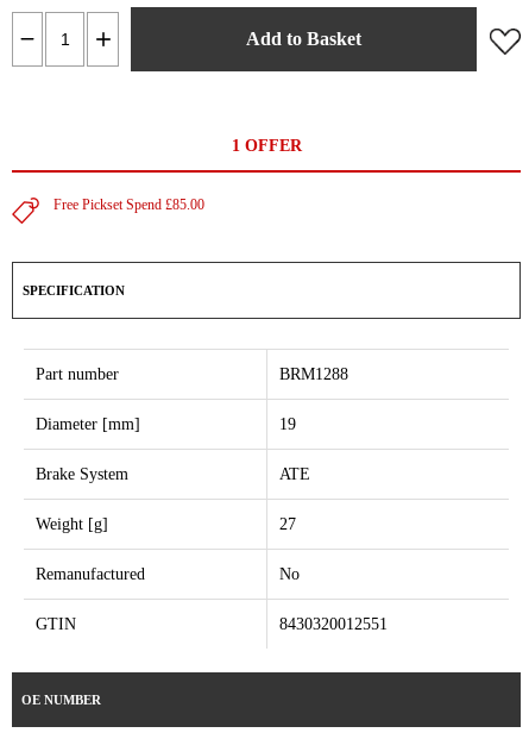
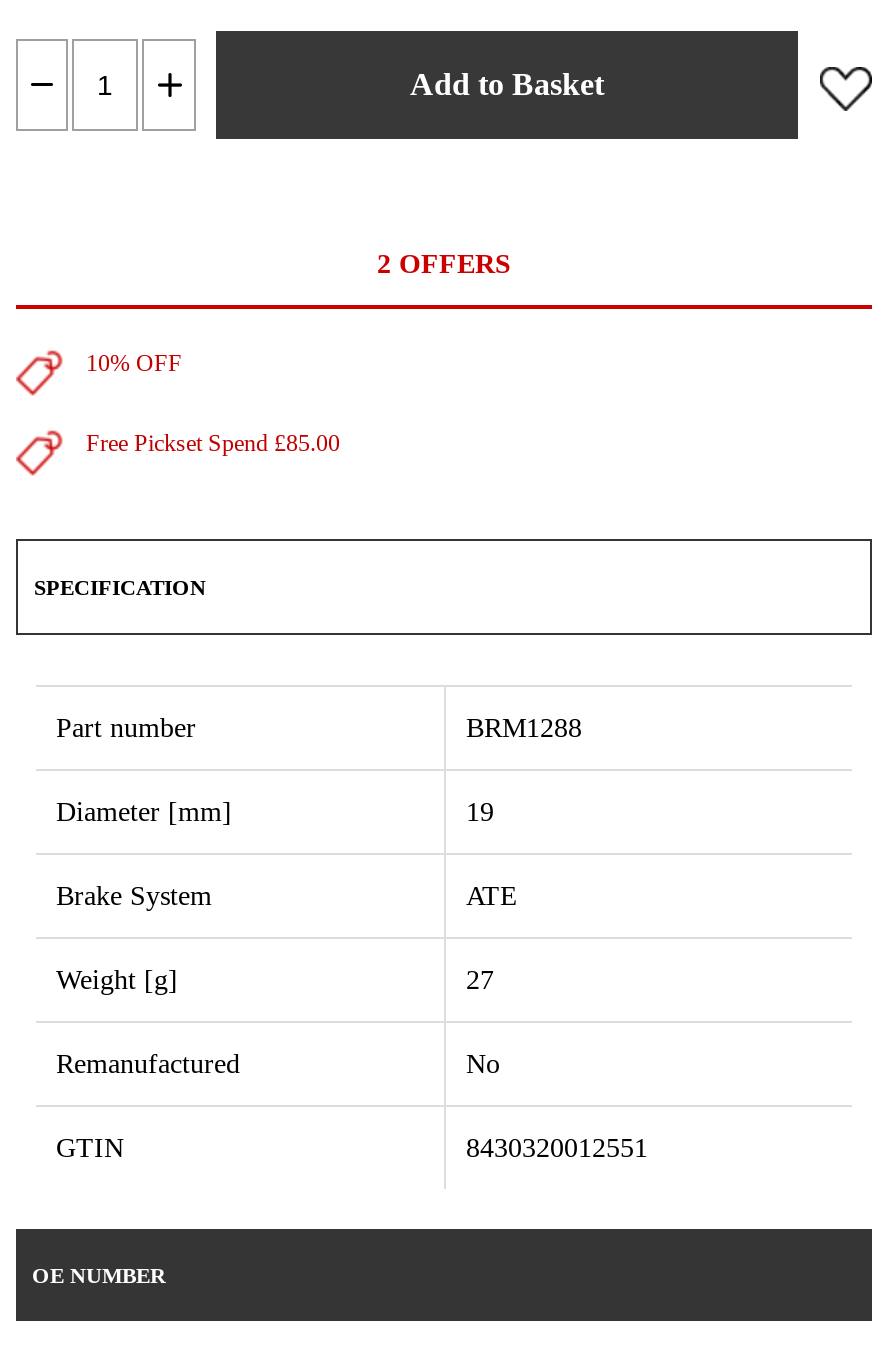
- 1 OFFER
+ 2 OFFERS
+ 10% OFF
